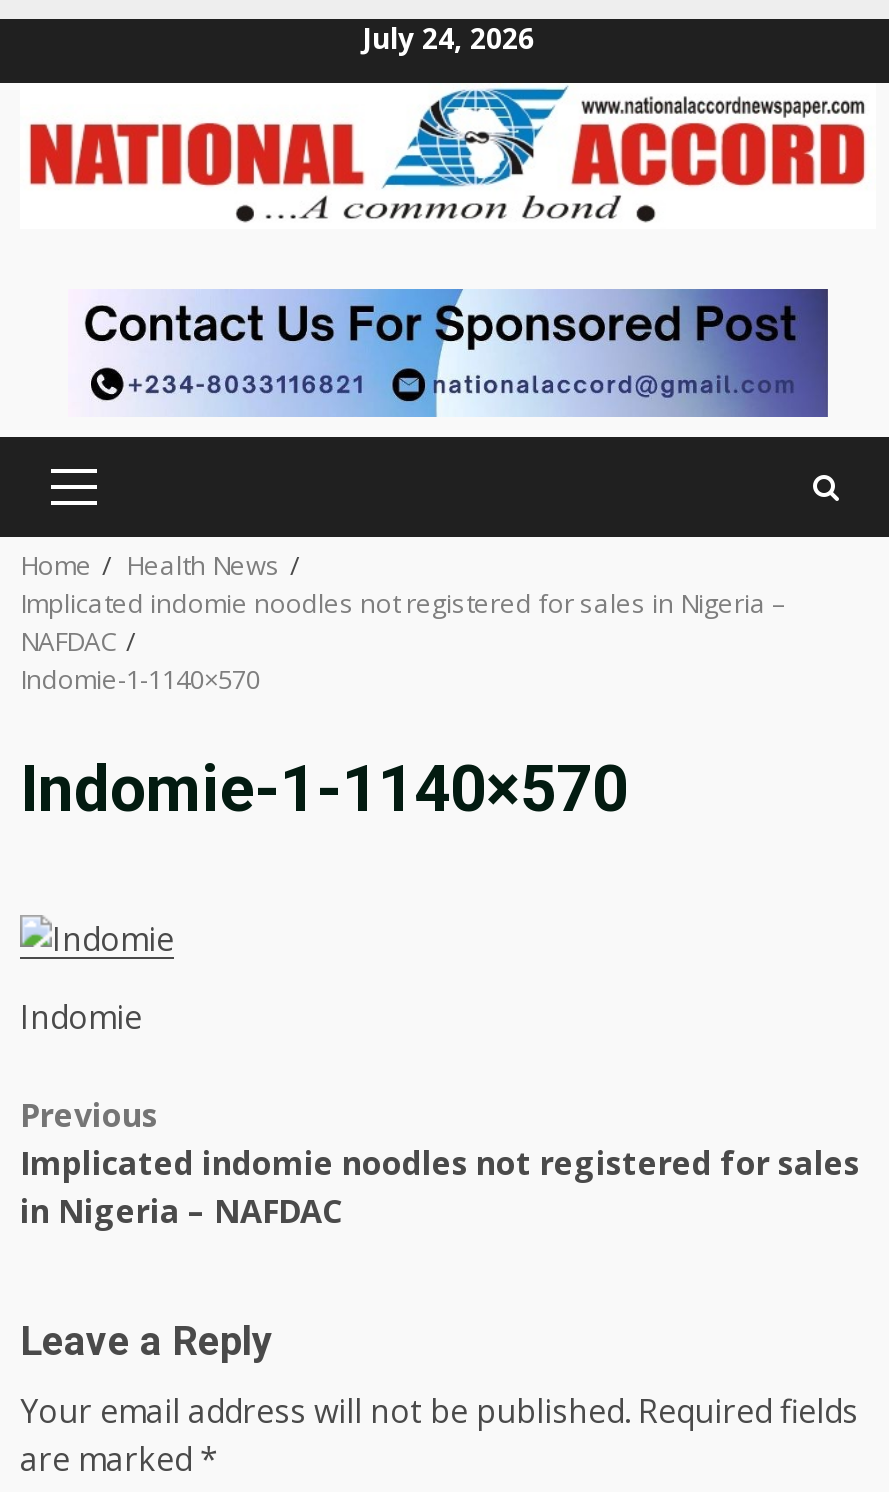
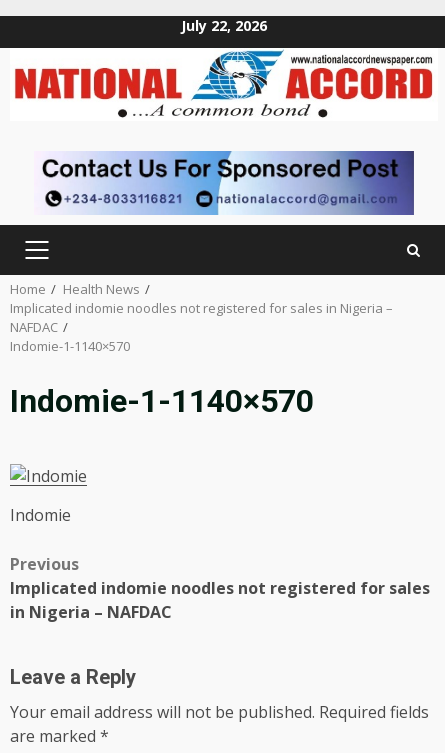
- July 24, 2026
+ July 22, 2026
